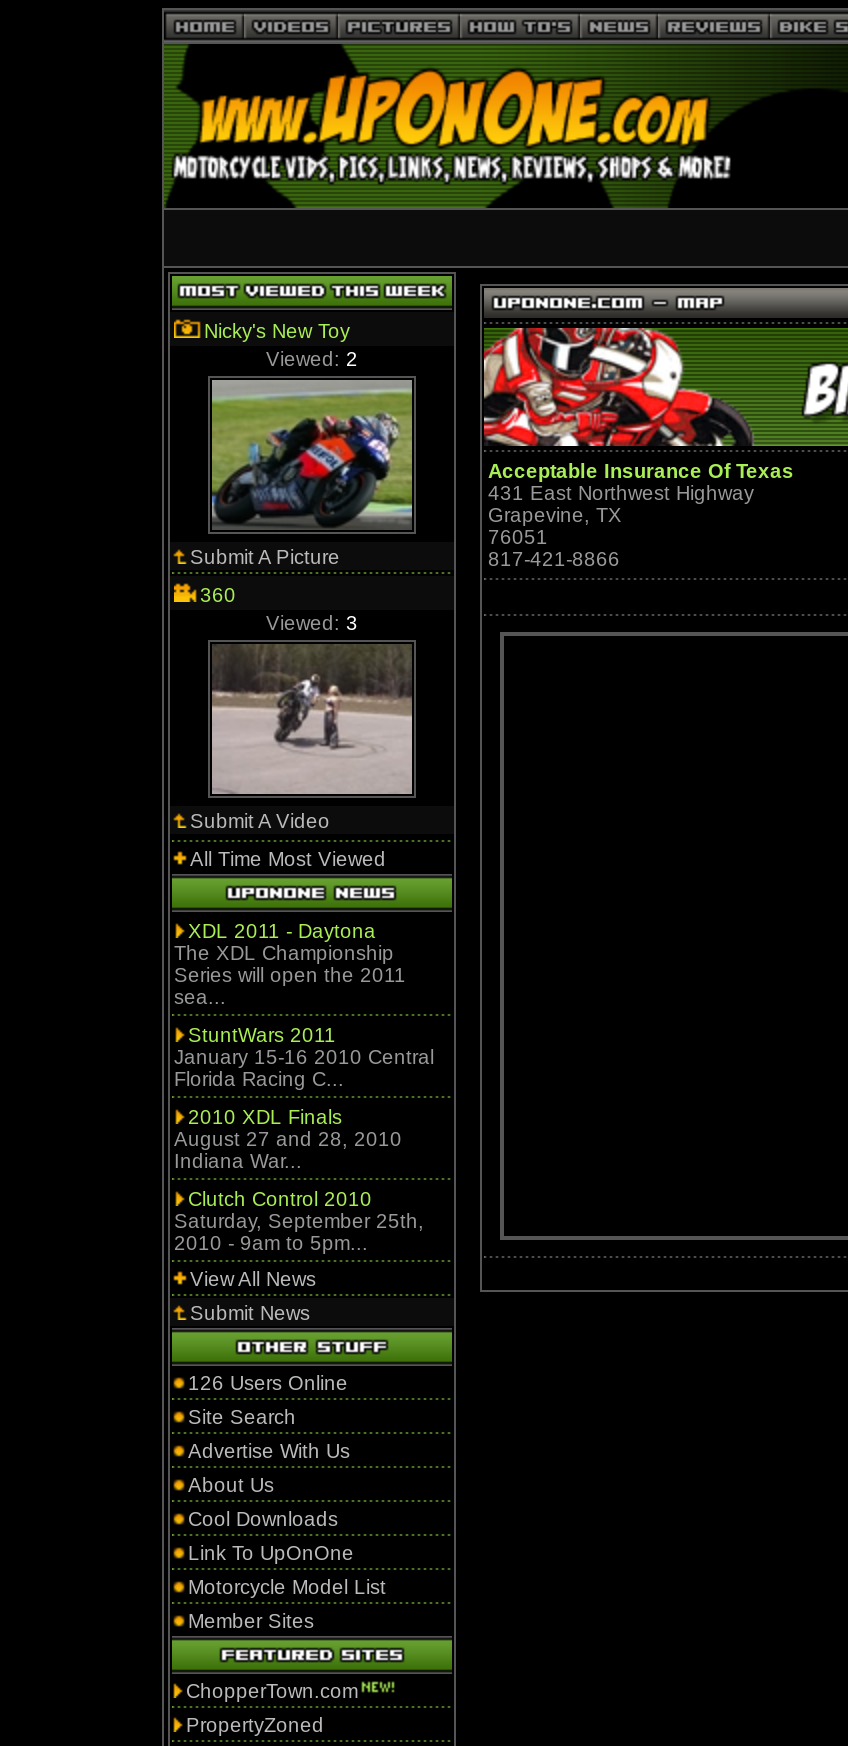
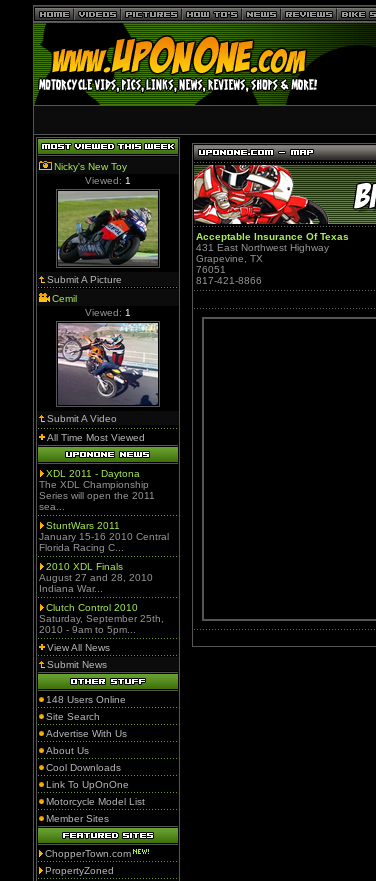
- Viewed: 2
+ Viewed: 1

- 360
- Viewed: 3
+ Cemil
+ Viewed: 1

- [image]
+ [image]

- 126 Users Online
+ 148 Users Online
